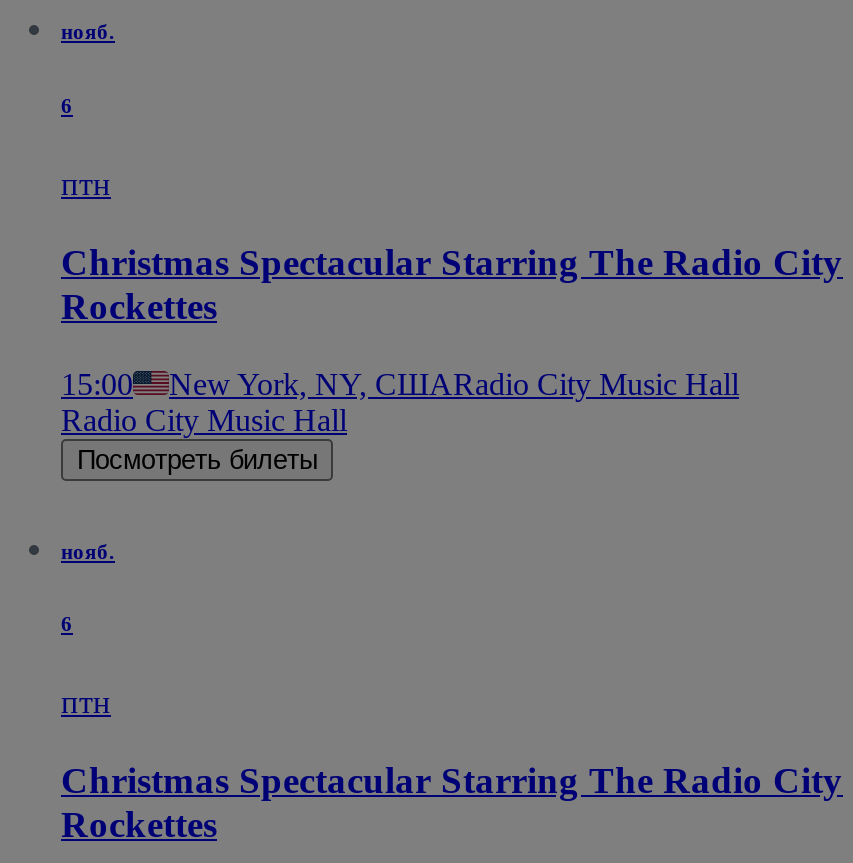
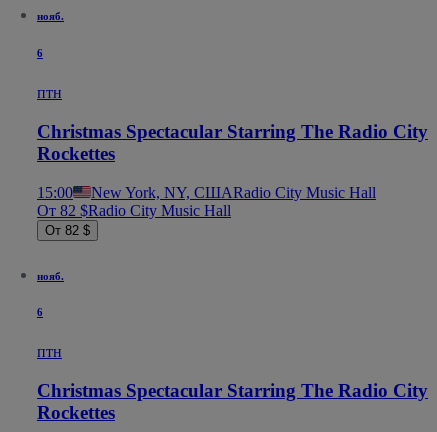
- Radio City Music Hall
- Посмотреть билеты
+ От 82 $Radio City Music Hall
+ От 82 $
